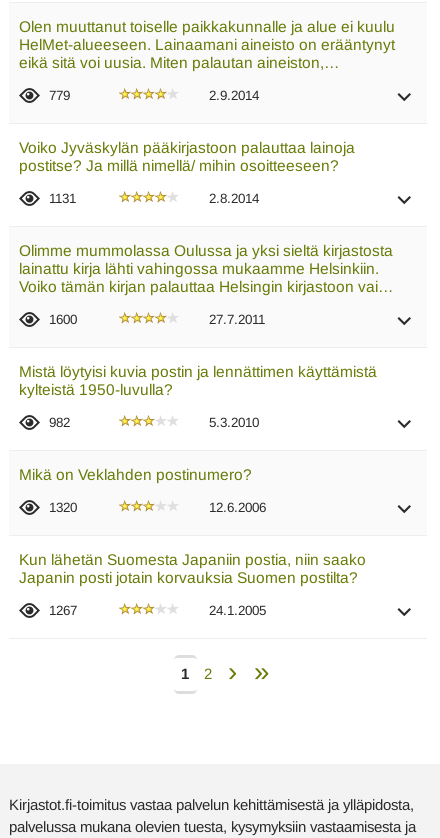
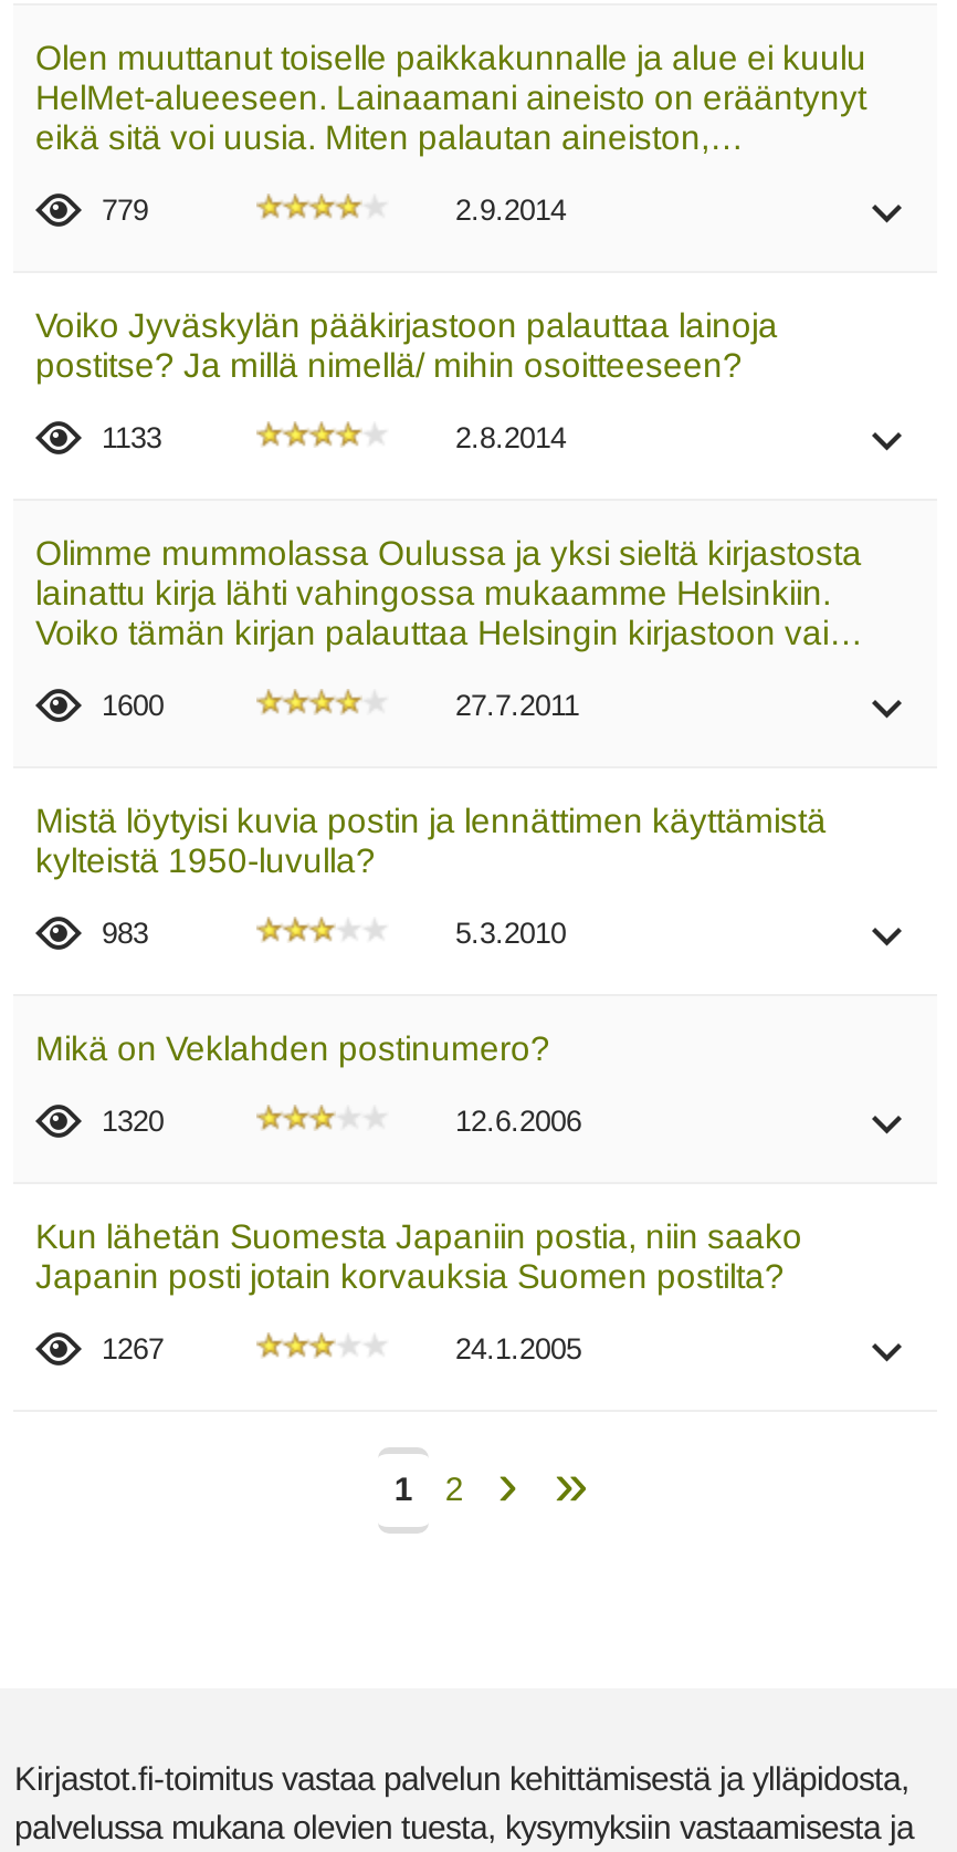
- 1131
+ 1133

- 982
+ 983
